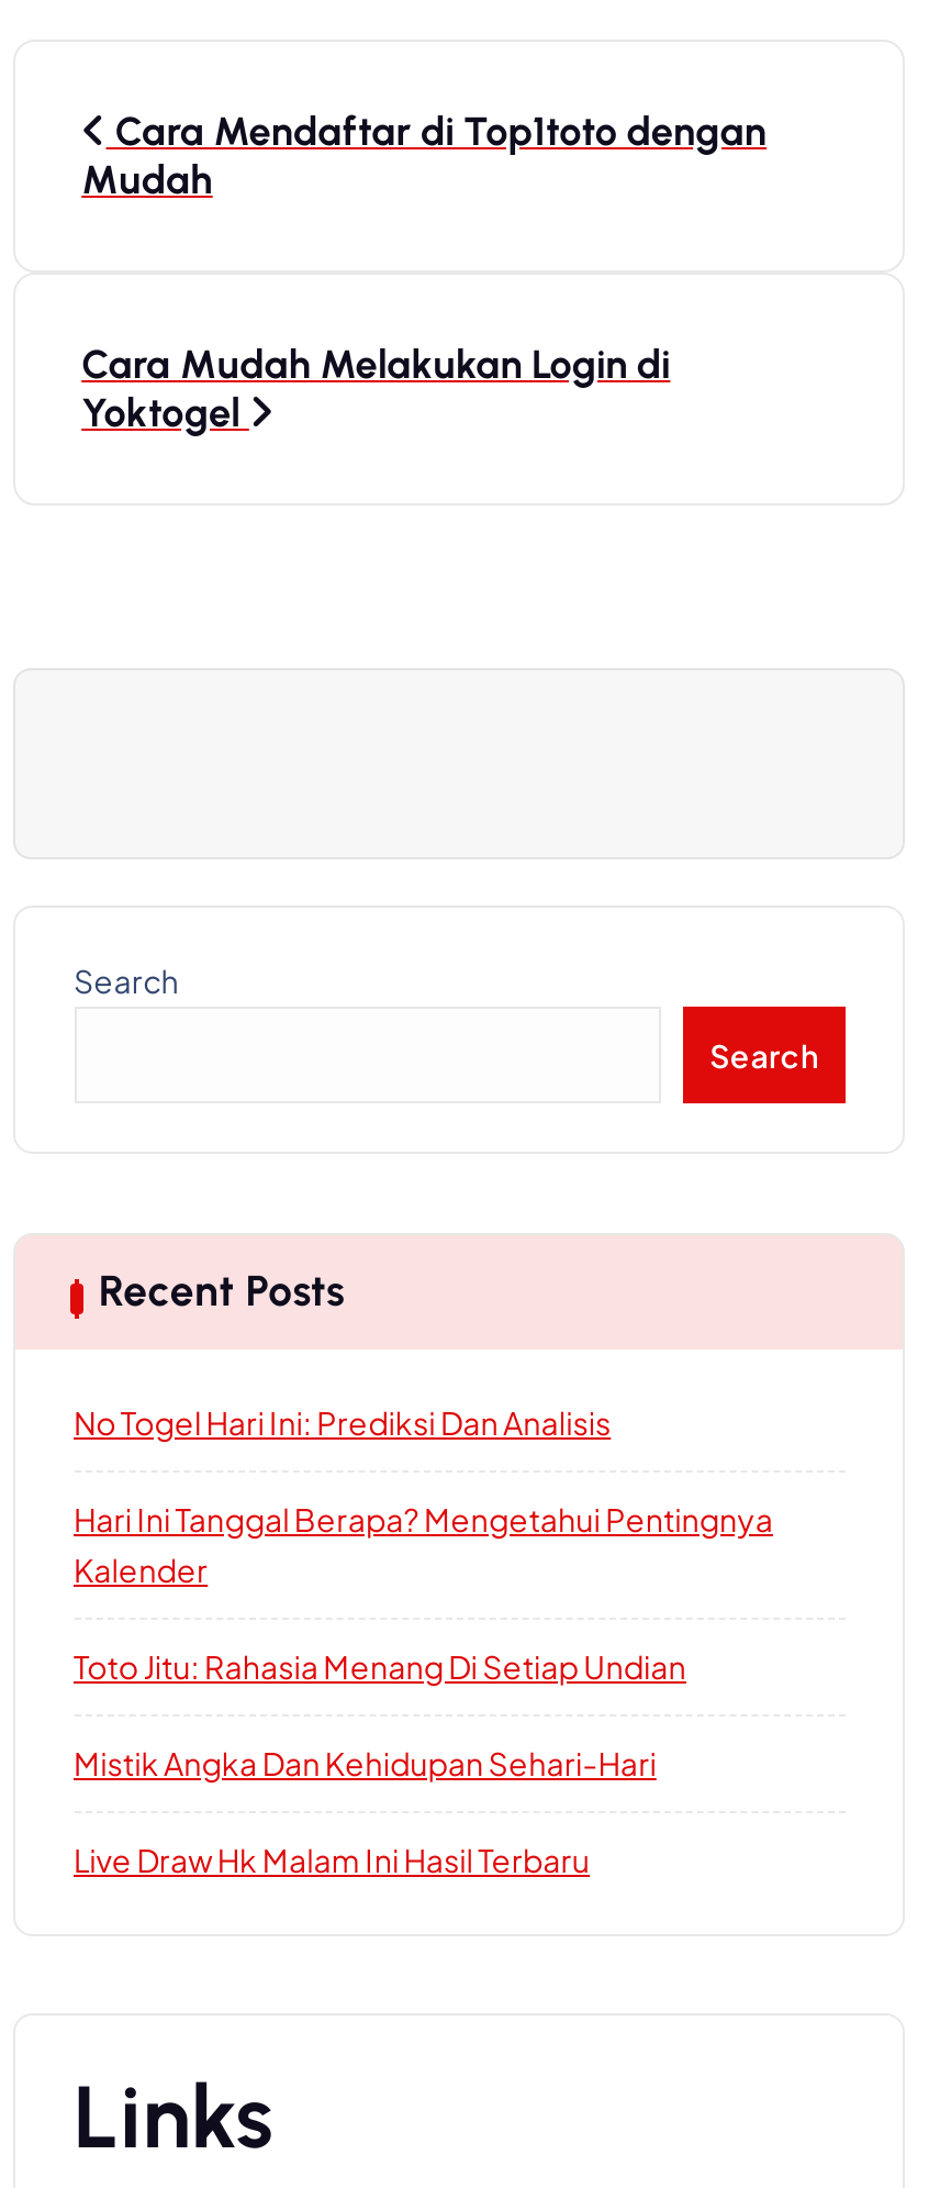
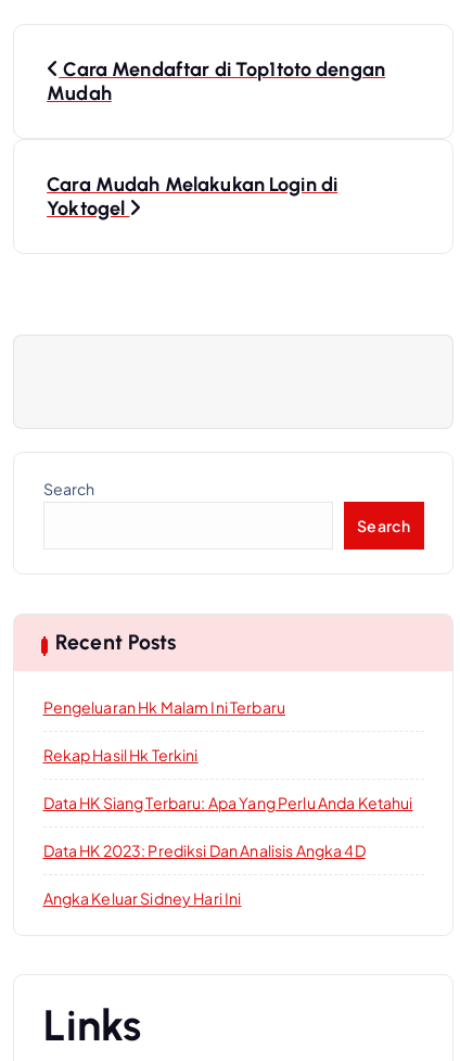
- No Togel Hari Ini: Prediksi Dan Analisis
+ Pengeluaran Hk Malam Ini Terbaru

- Hari Ini Tanggal Berapa? Mengetahui Pentingnya
- Kalender
+ Rekap Hasil Hk Terkini

- Toto Jitu: Rahasia Menang Di Setiap Undian
+ Data HK Siang Terbaru: Apa Yang Perlu Anda Ketahui

- Mistik Angka Dan Kehidupan Sehari-Hari
+ Data HK 2023: Prediksi Dan Analisis Angka 4D

- Live Draw Hk Malam Ini Hasil Terbaru
+ Angka Keluar Sidney Hari Ini
